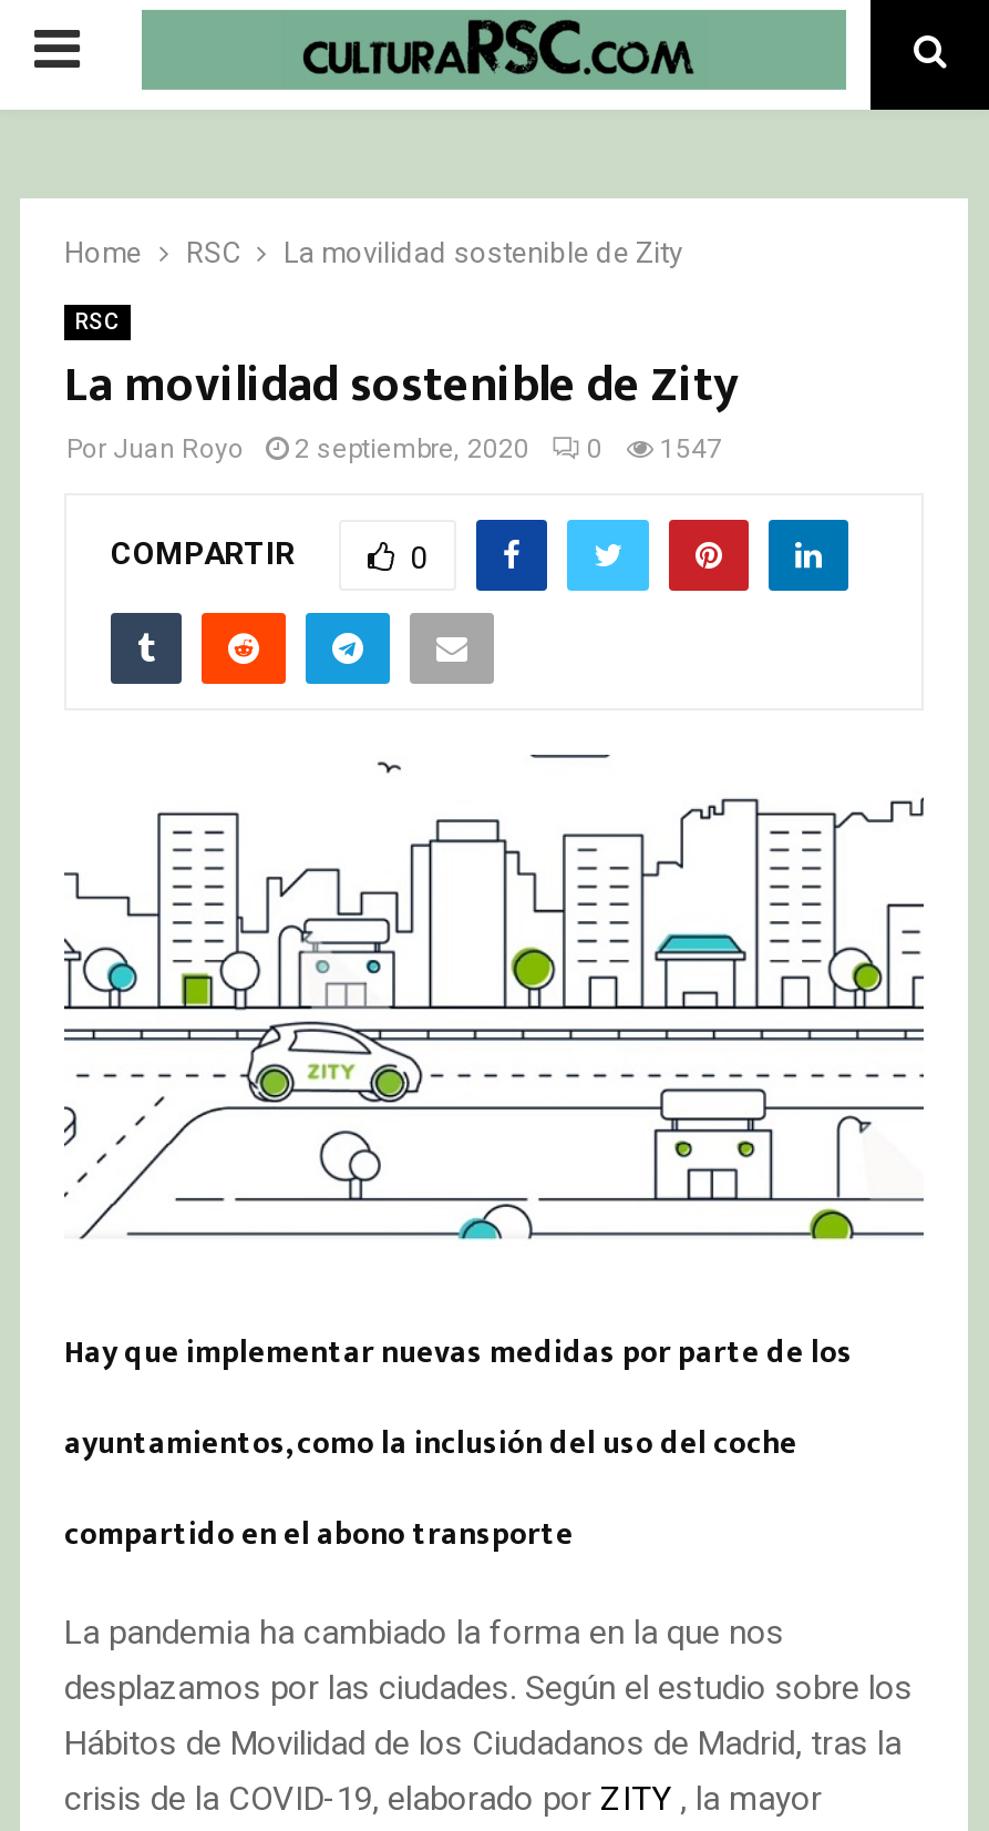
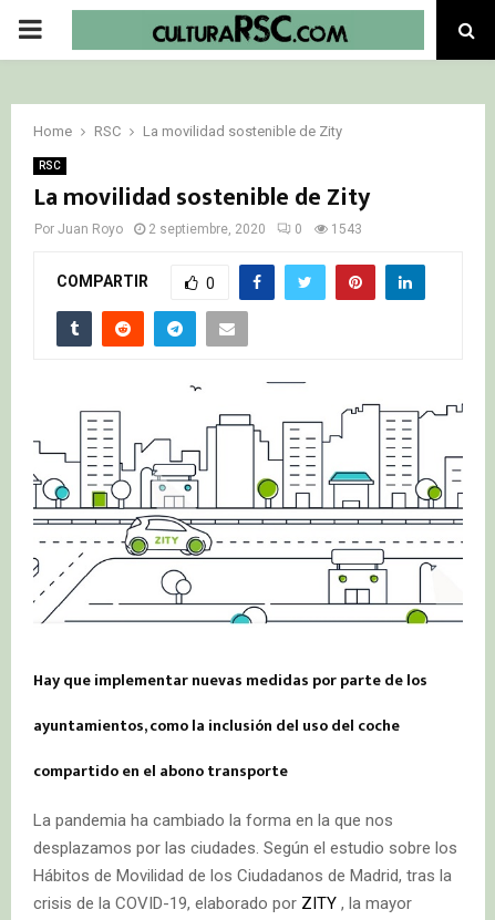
- Por Juan Royo 2 septiembre, 2020 0 1547
+ Por Juan Royo 2 septiembre, 2020 0 1543
